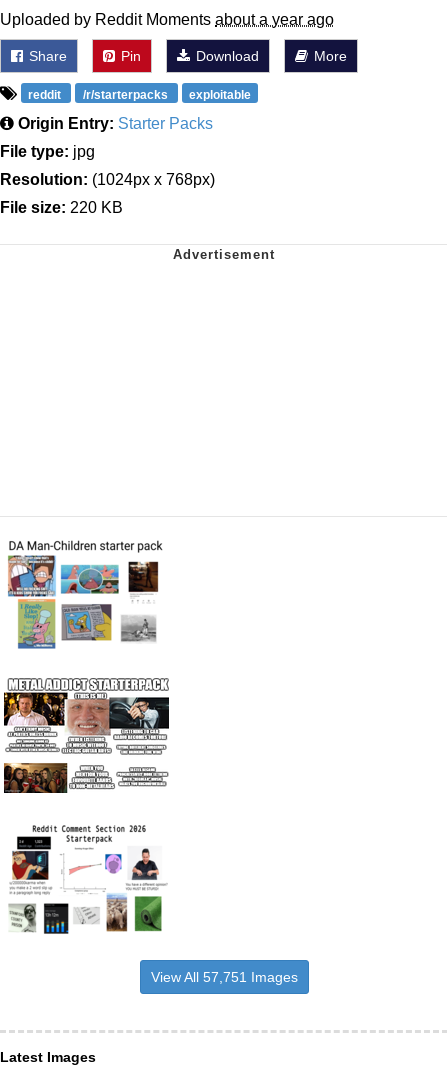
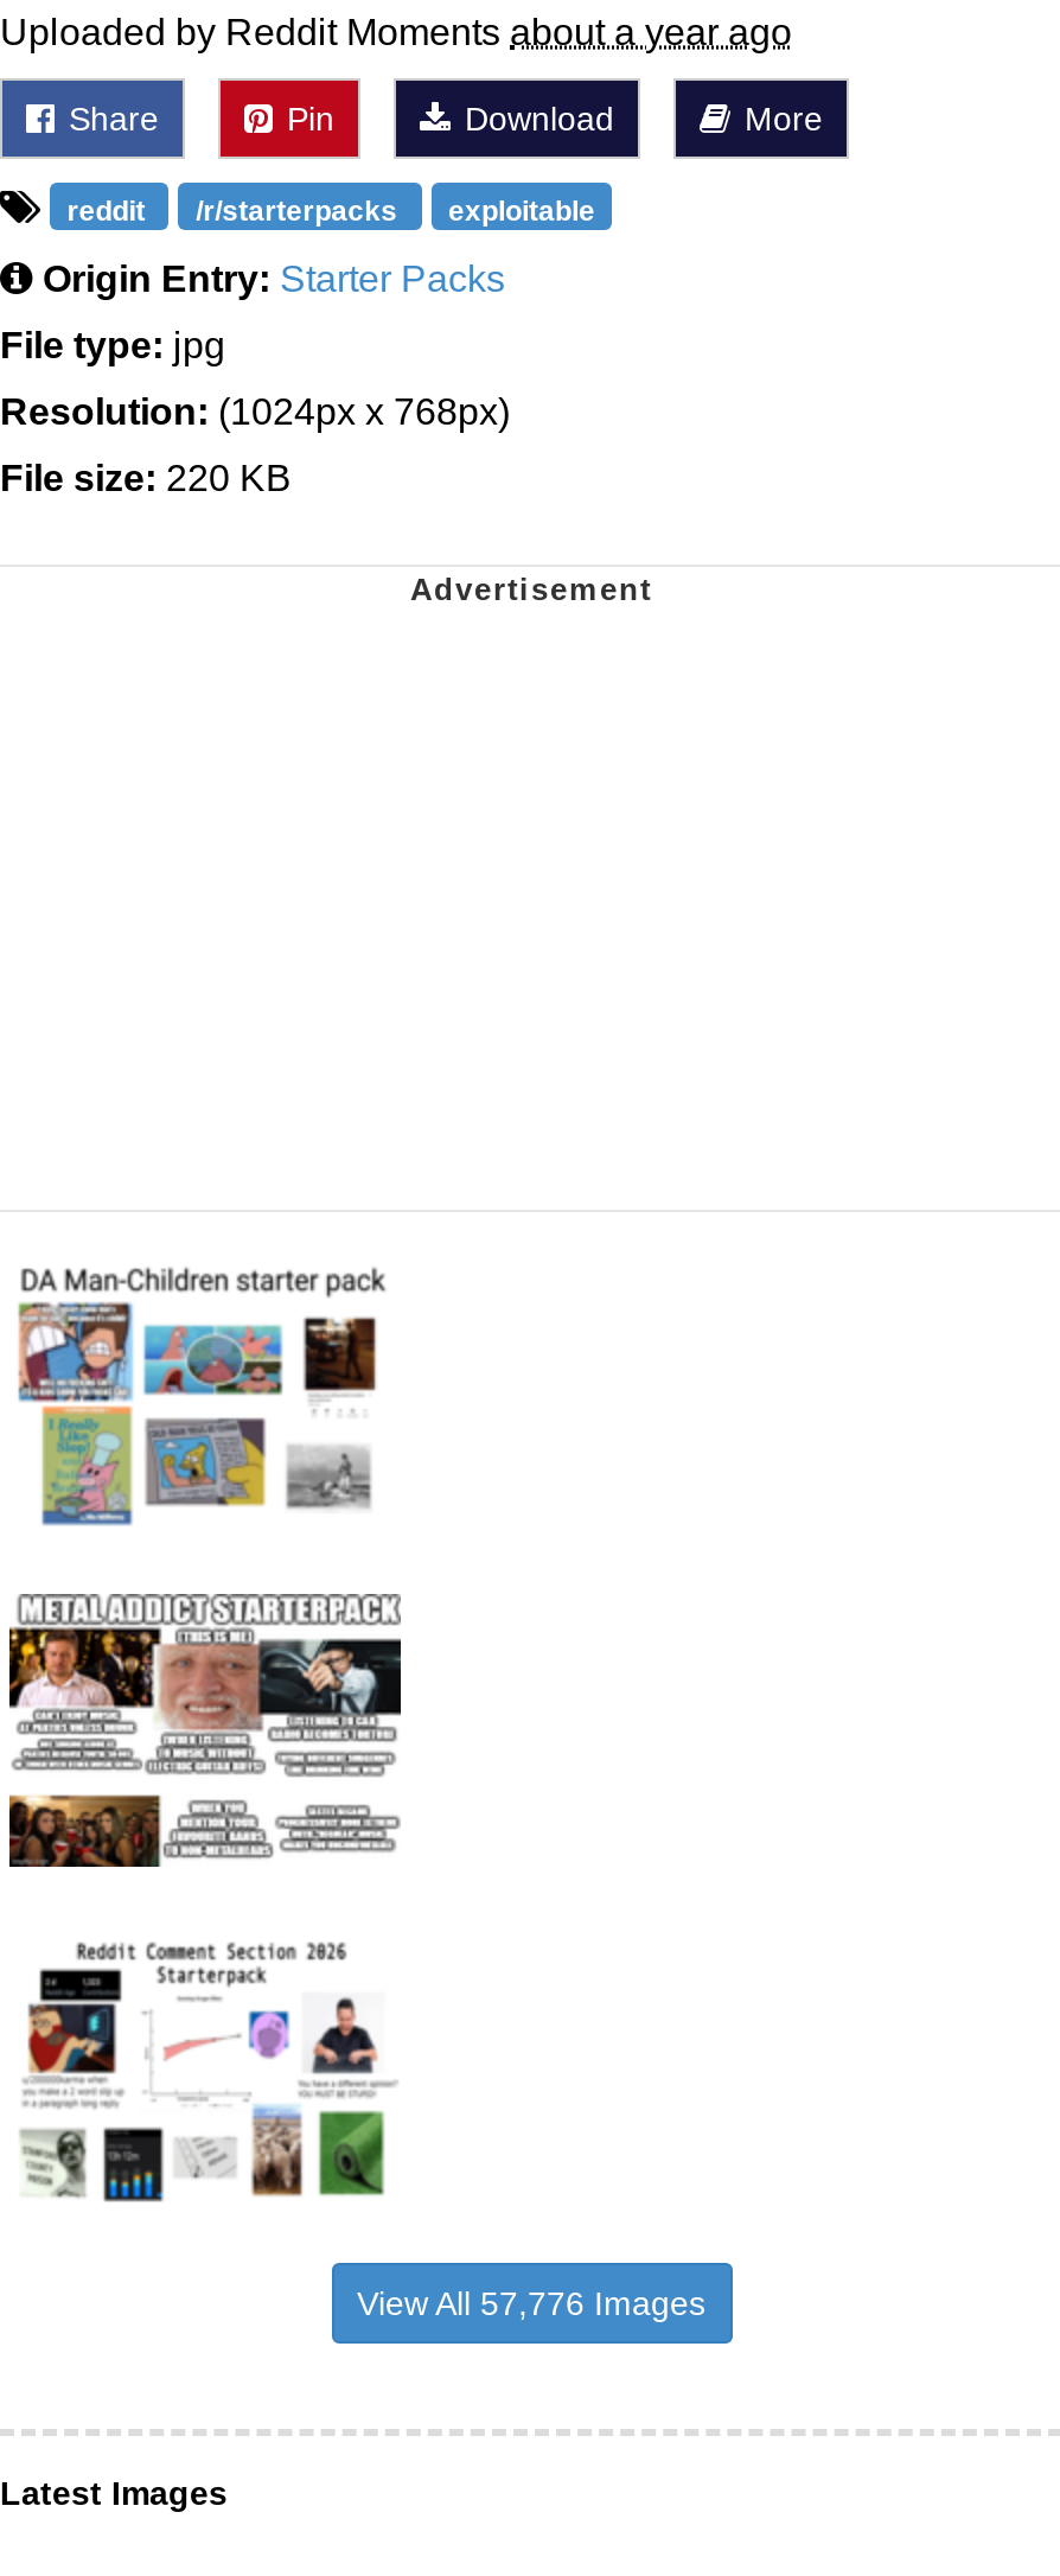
- View All 57,751 Images
+ View All 57,776 Images
